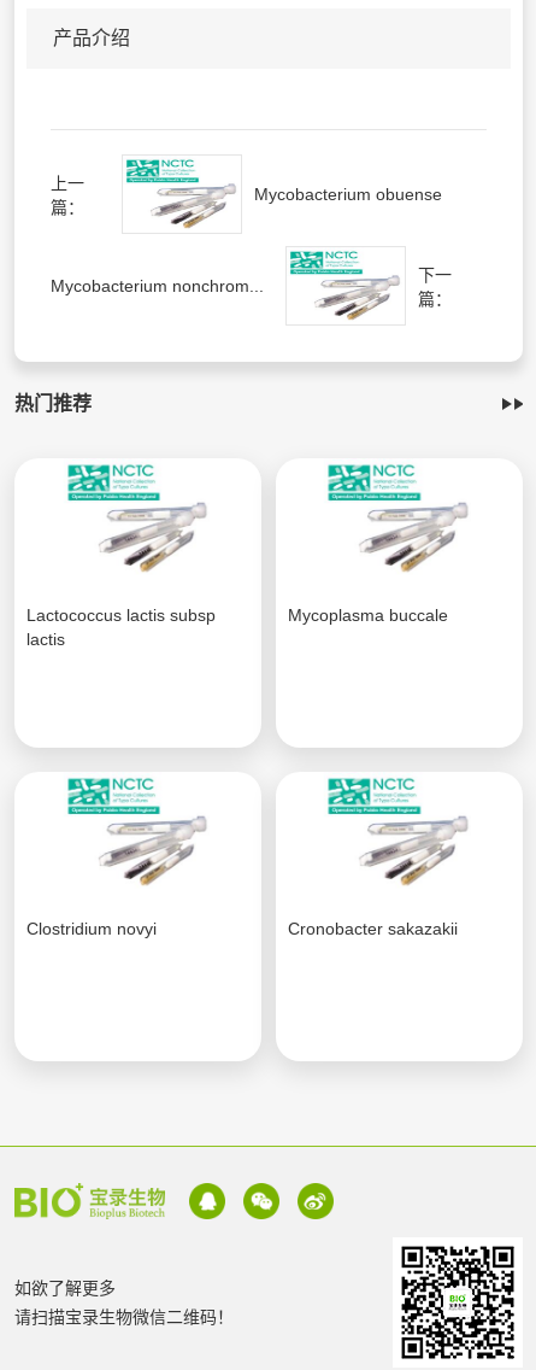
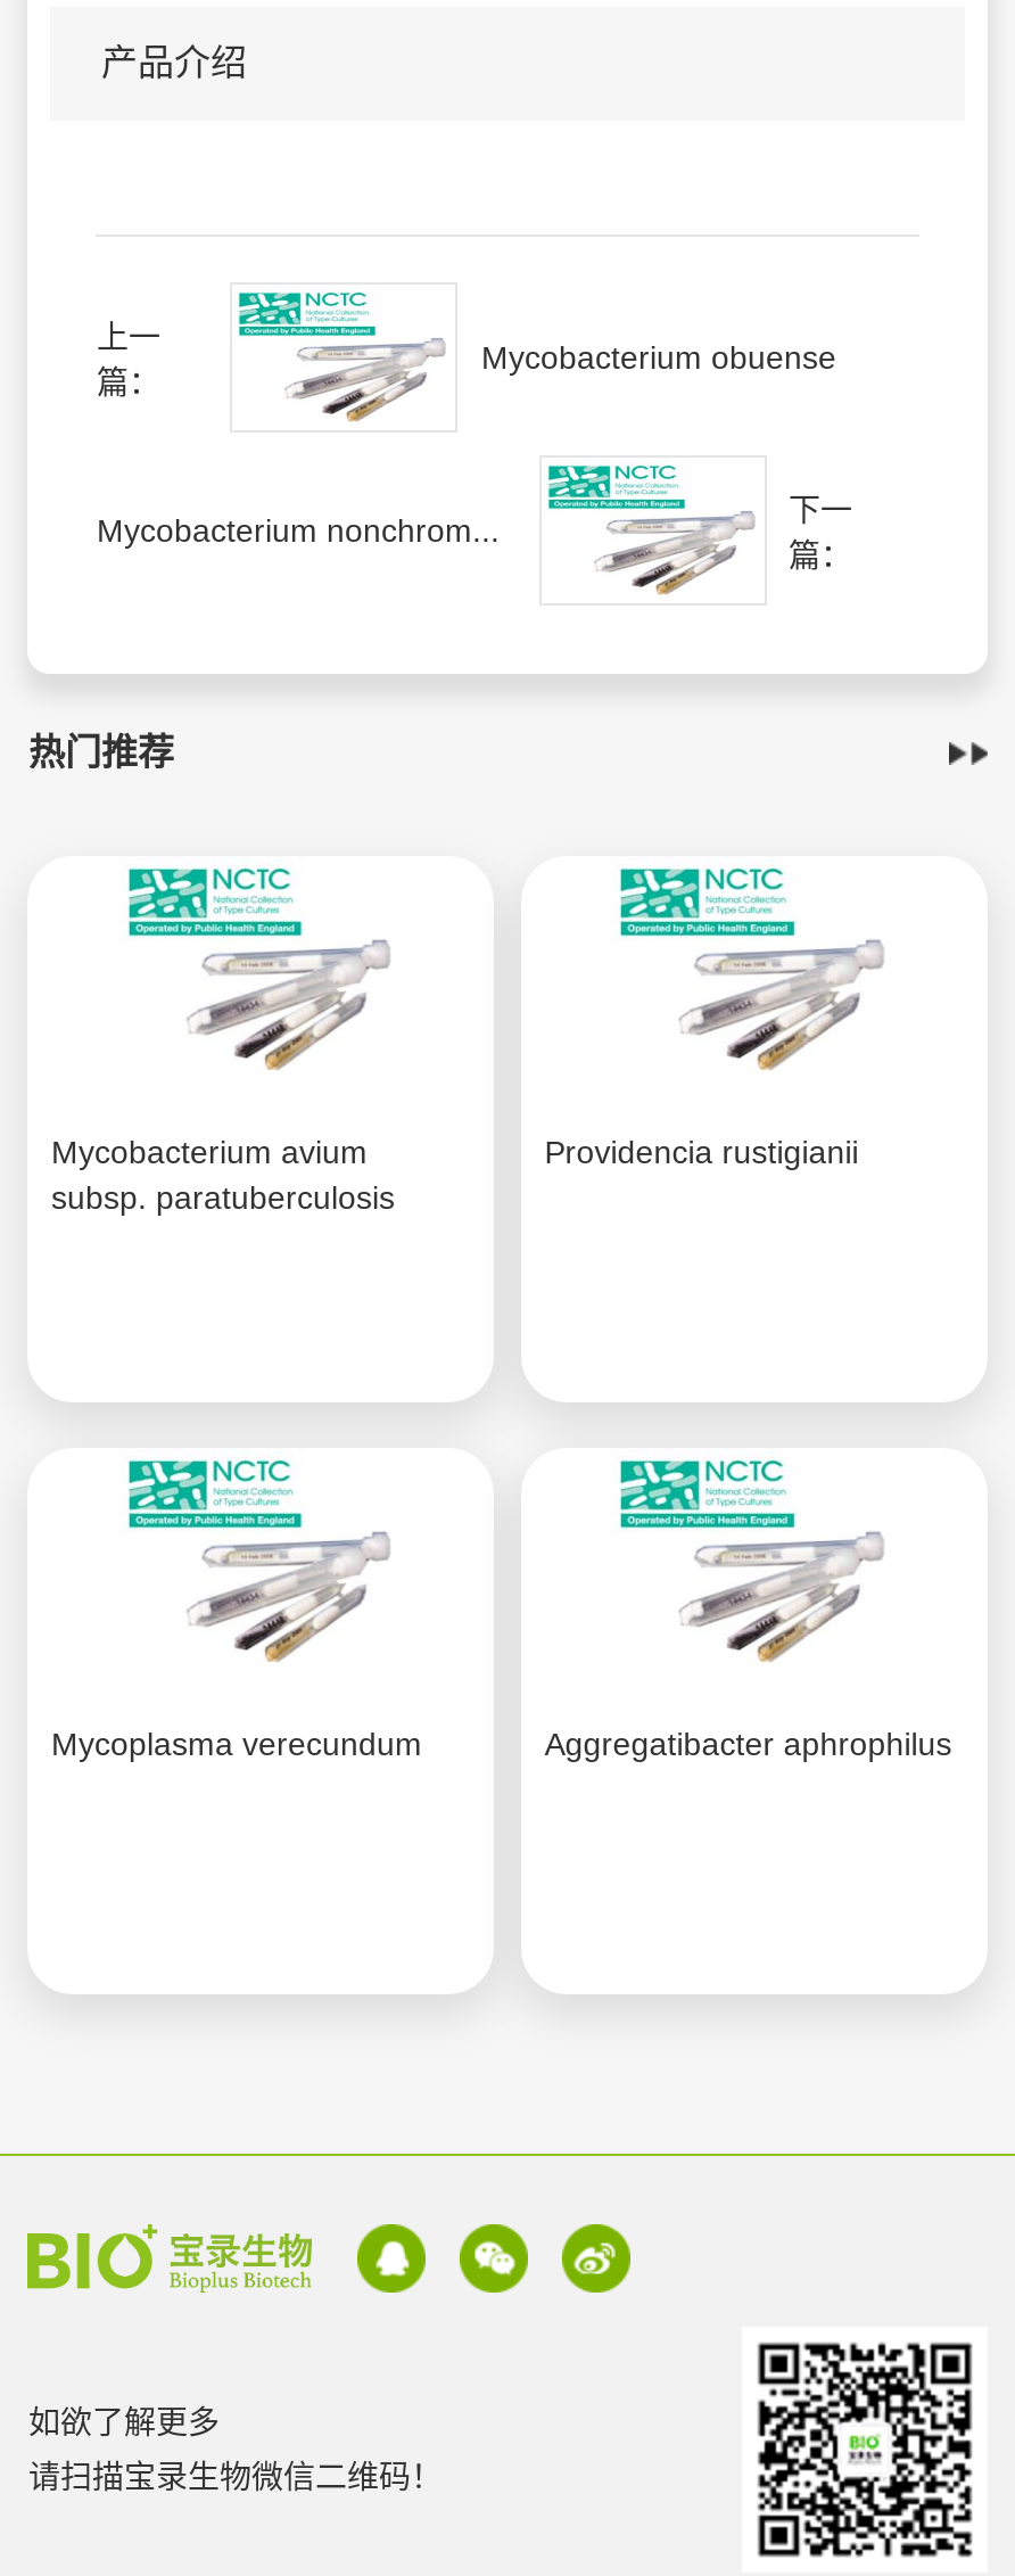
- Lactococcus lactis subsp
- lactis
+ Mycobacterium avium
+ subsp. paratuberculosis

- Mycoplasma buccale
+ Providencia rustigianii

- Clostridium novyi
- Cronobacter sakazakii
+ Mycoplasma verecundum
+ Aggregatibacter aphrophilus
